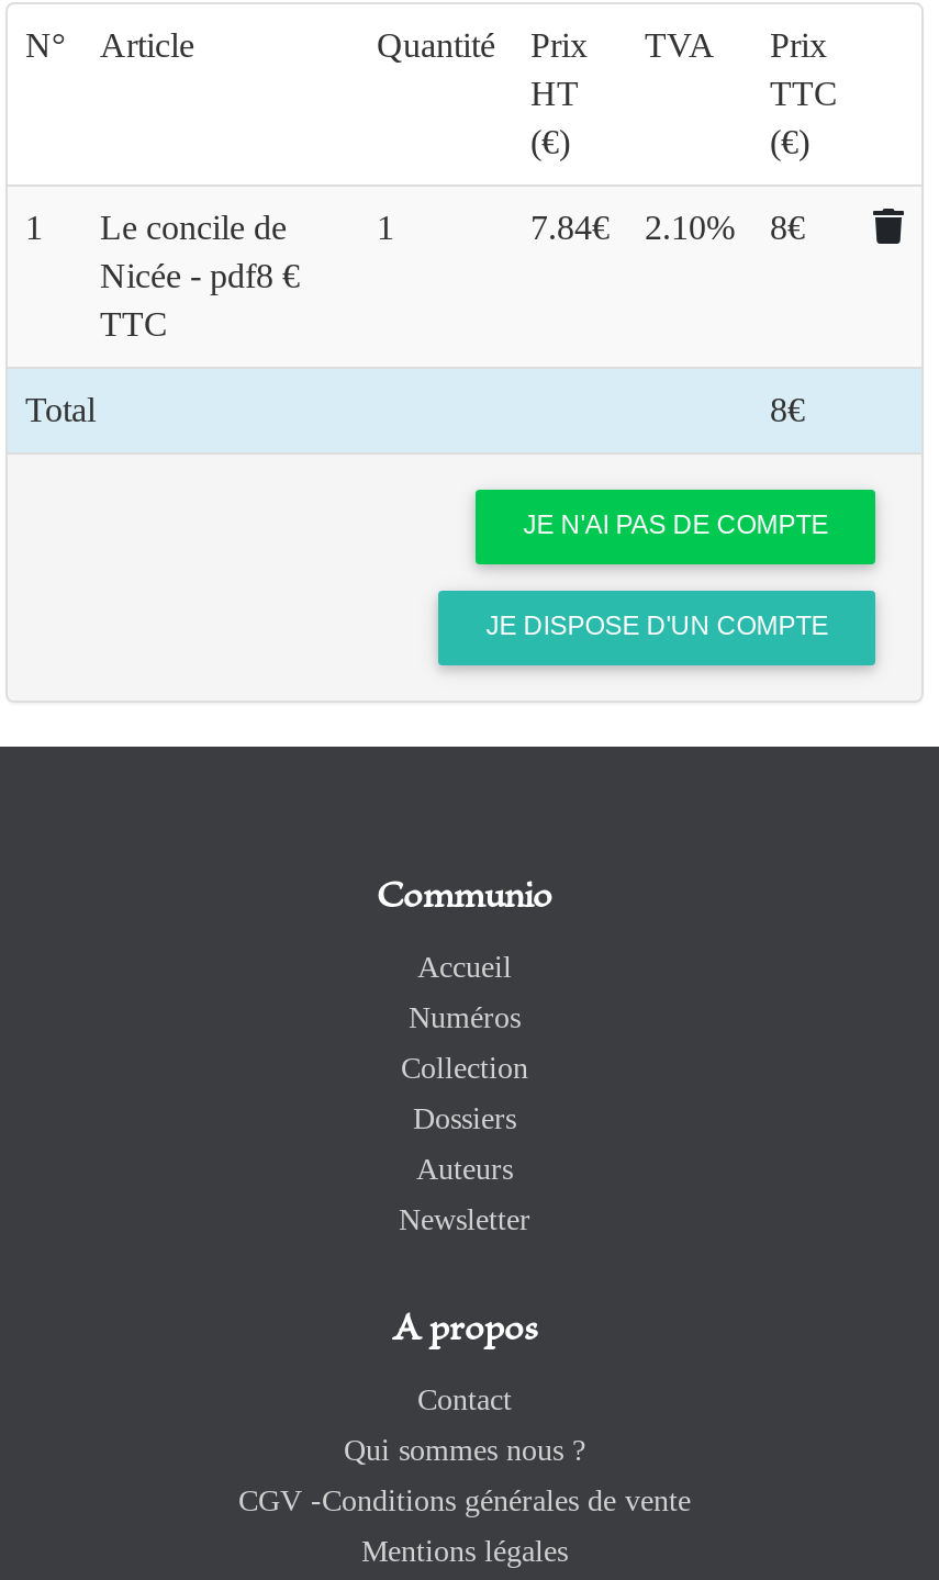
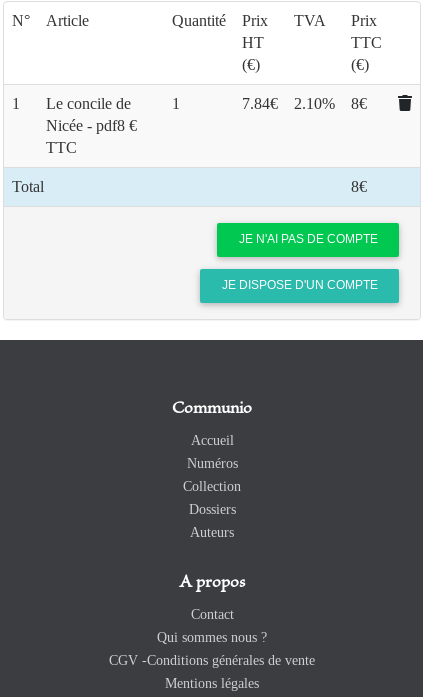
- Newsletter
